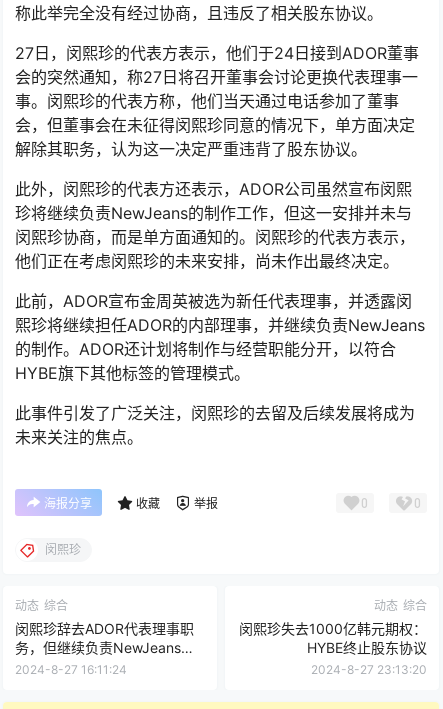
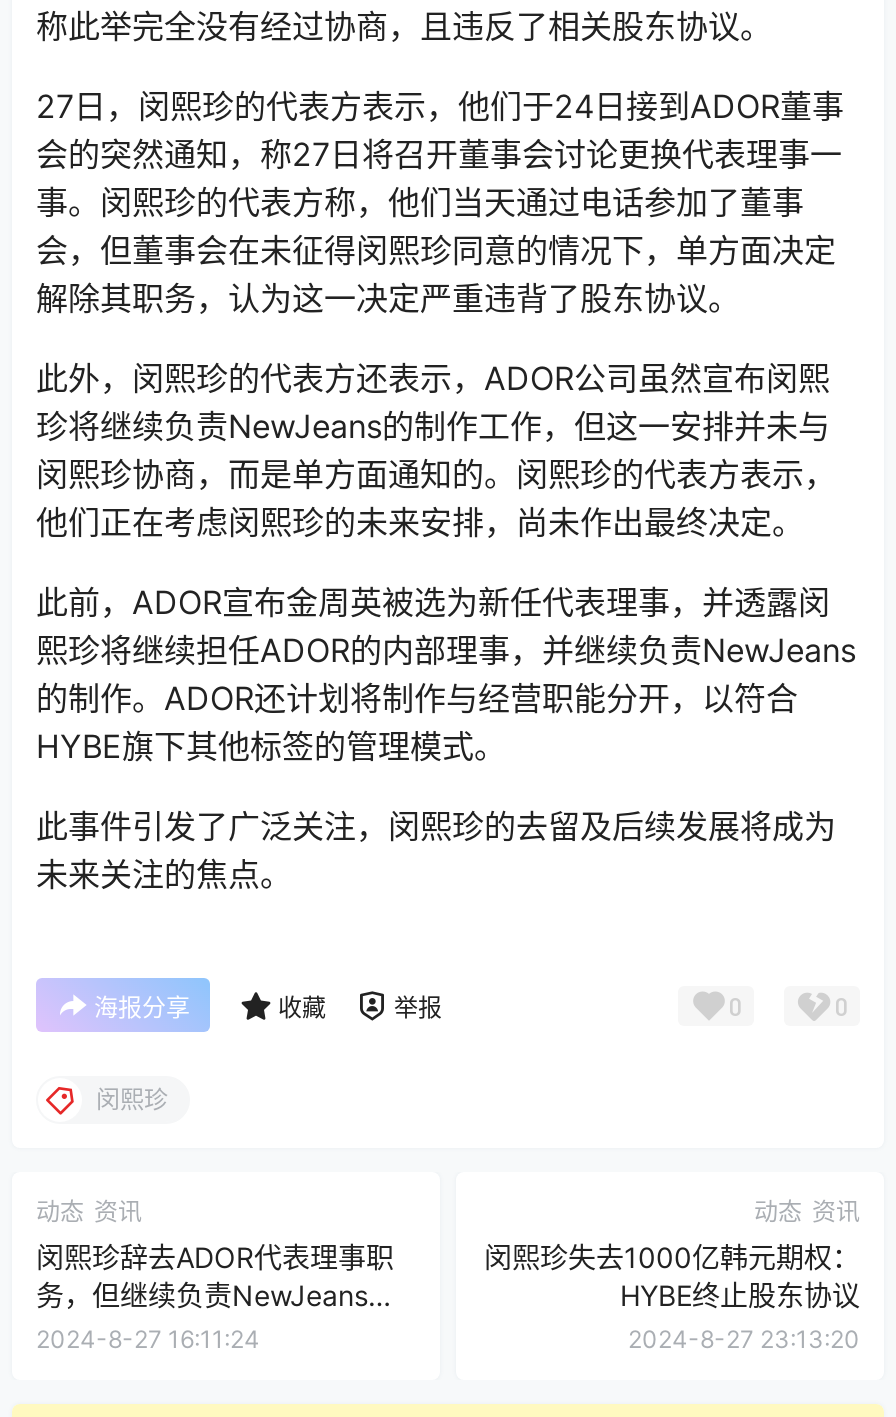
- 动态 综合
+ 动态 资讯

- 动态 综合
+ 动态 资讯
